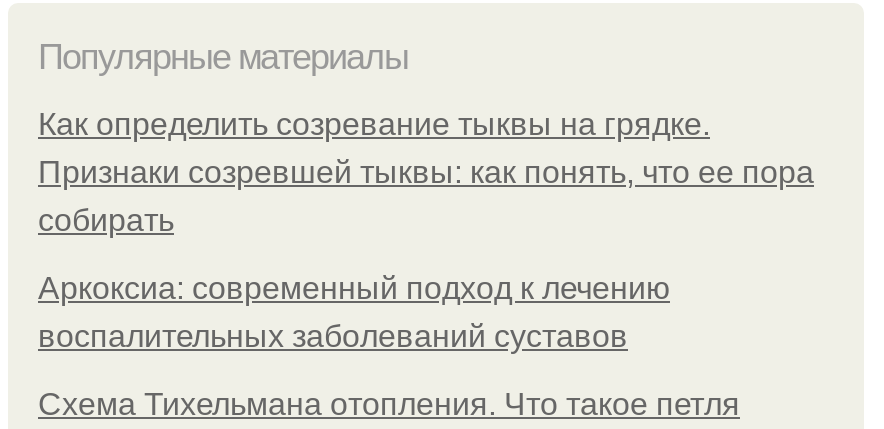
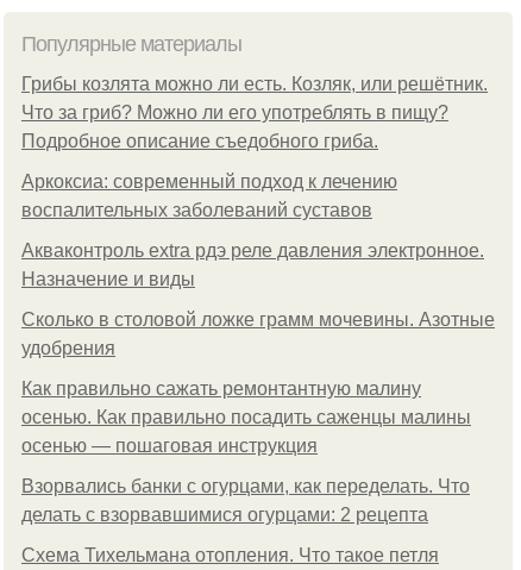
- Как определить созревание тыквы на грядке.
- Признаки созревшей тыквы: как понять, что ее пора
- собирать
+ Грибы козлята можно ли есть. Козляк, или решётник.
+ Что за гриб? Можно ли его употреблять в пищу?
+ Подробное описание съедобного гриба.

+ Акваконтроль extra рдэ реле давления электронное.
+ Назначение и виды
+ Сколько в столовой ложке грамм мочевины. Азотные
+ удобрения
+ Как правильно сажать ремонтантную малину
+ осенью. Как правильно посадить саженцы малины
+ осенью — пошаговая инструкция
+ Взорвались банки с огурцами, как переделать. Что
+ делать с взорвавшимися огурцами: 2 рецепта
